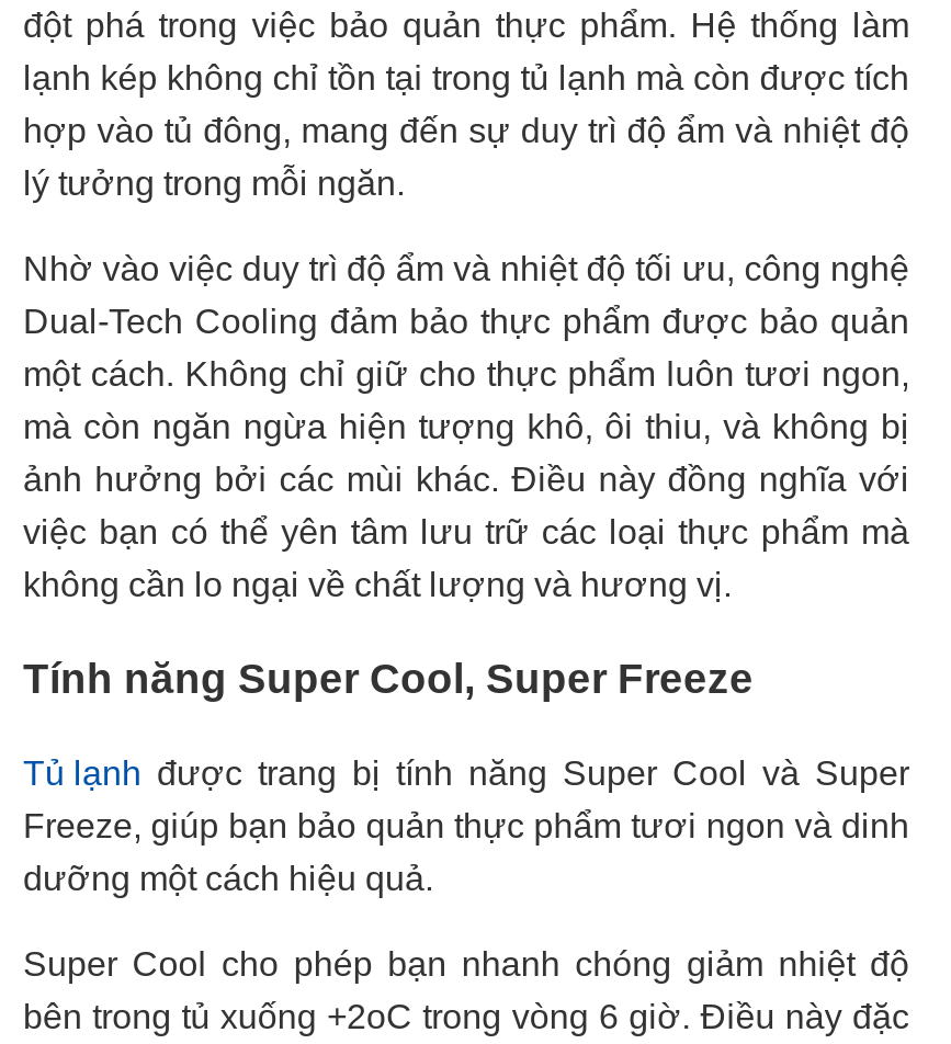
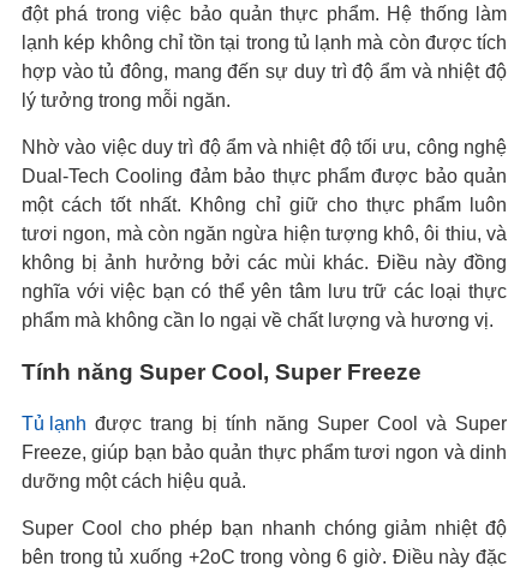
- một cách. Không chỉ giữ cho thực phẩm luôn tươi ngon,
- mà còn ngăn ngừa hiện tượng khô, ôi thiu, và không bị
- ảnh hưởng bởi các mùi khác. Điều này đồng nghĩa với
- việc bạn có thể yên tâm lưu trữ các loại thực phẩm mà
- không cần lo ngại về chất lượng và hương vị.
+ một cách tốt nhất. Không chỉ giữ cho thực phẩm luôn
+ tươi ngon, mà còn ngăn ngừa hiện tượng khô, ôi thiu, và
+ không bị ảnh hưởng bởi các mùi khác. Điều này đồng
+ nghĩa với việc bạn có thể yên tâm lưu trữ các loại thực
+ phẩm mà không cần lo ngại về chất lượng và hương vị.
